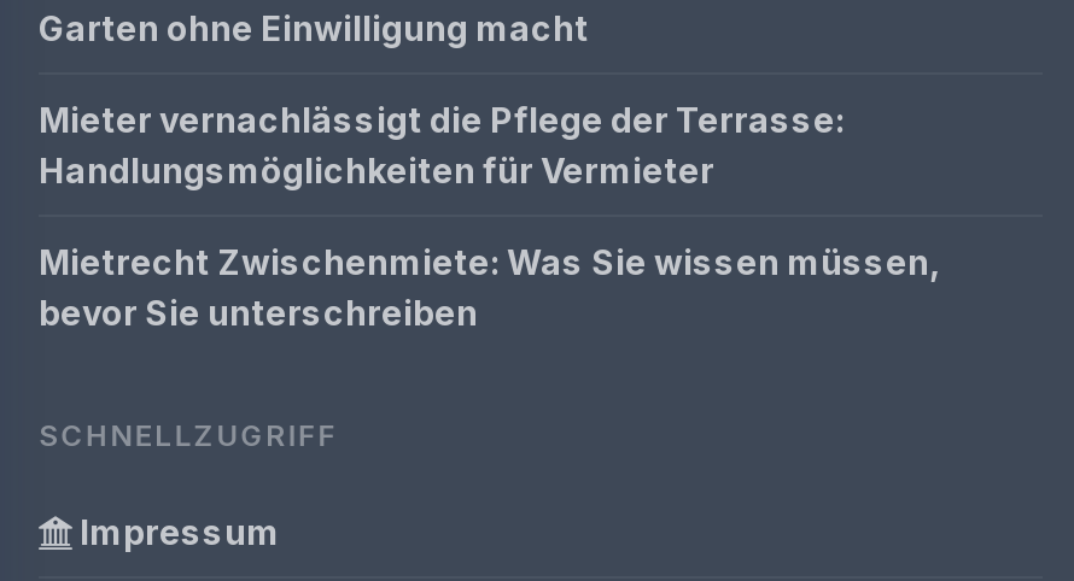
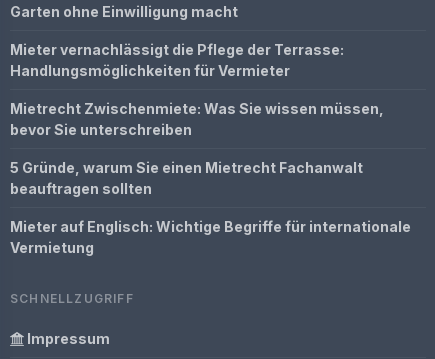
+ 5 Gründe, warum Sie einen Mietrecht Fachanwalt
+ beauftragen sollten
+ Mieter auf Englisch: Wichtige Begriffe für internationale
+ Vermietung
